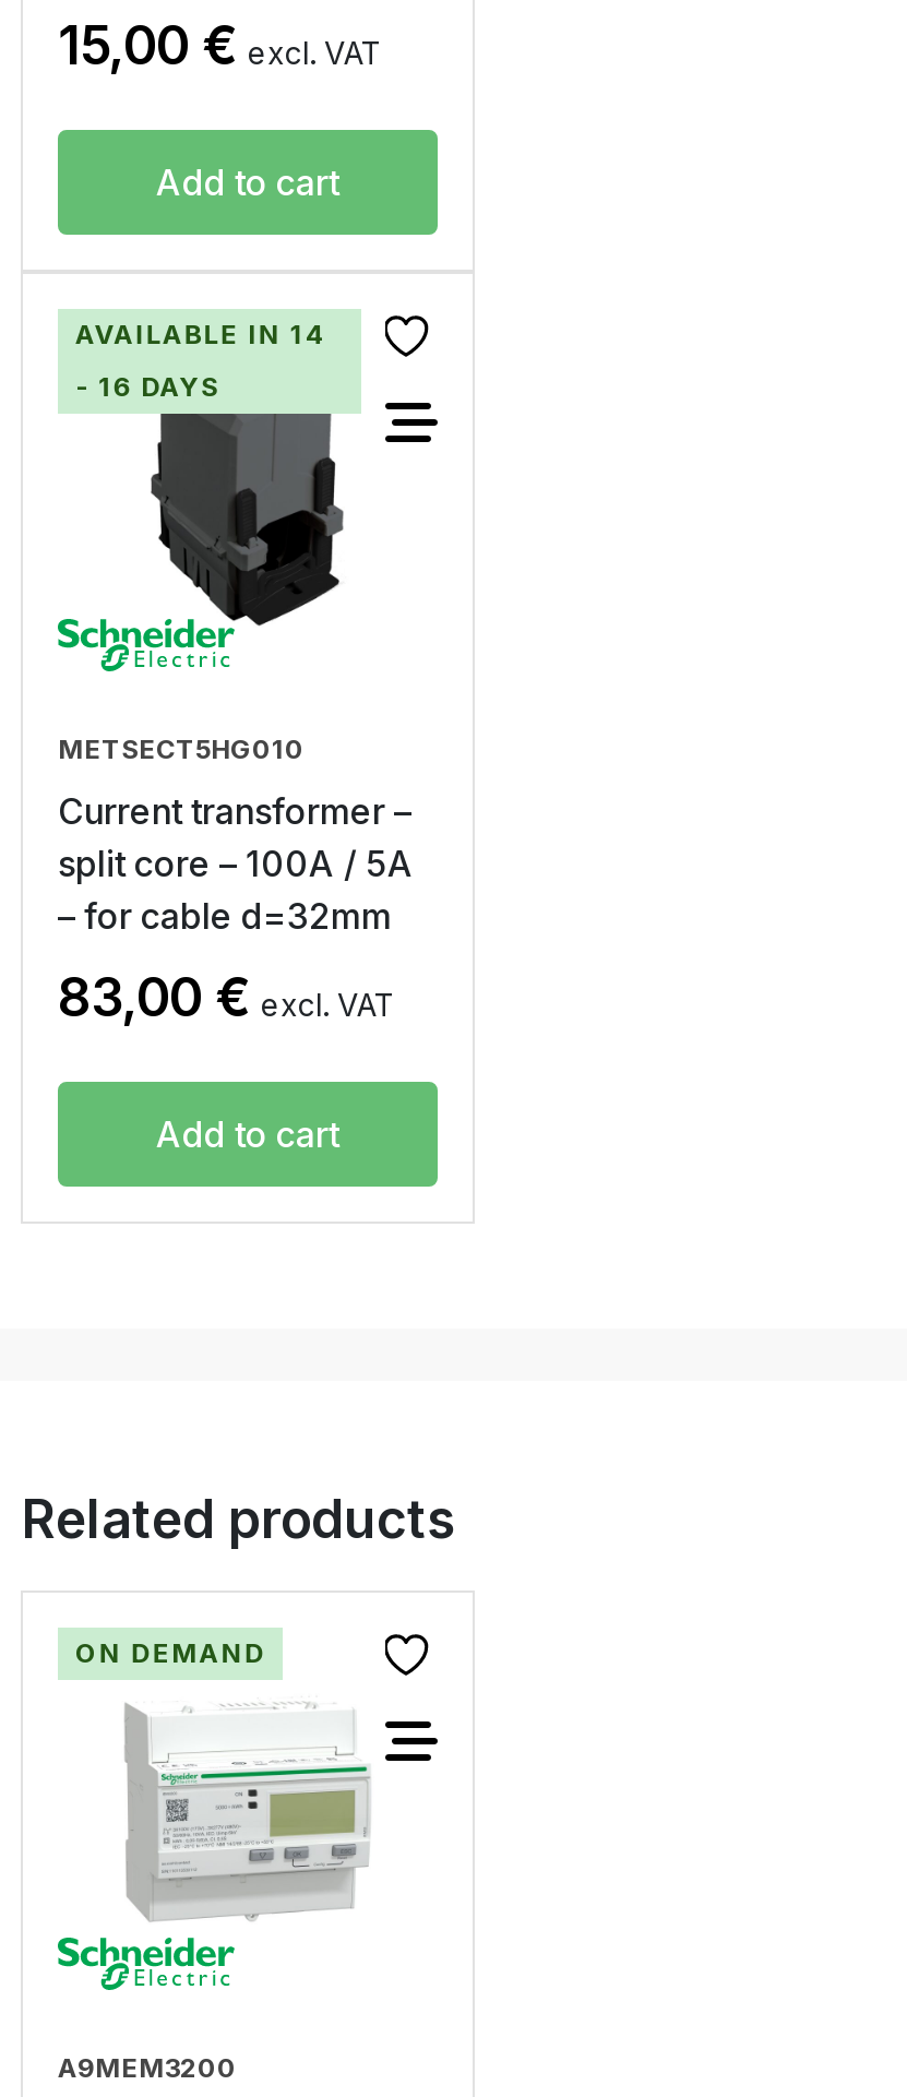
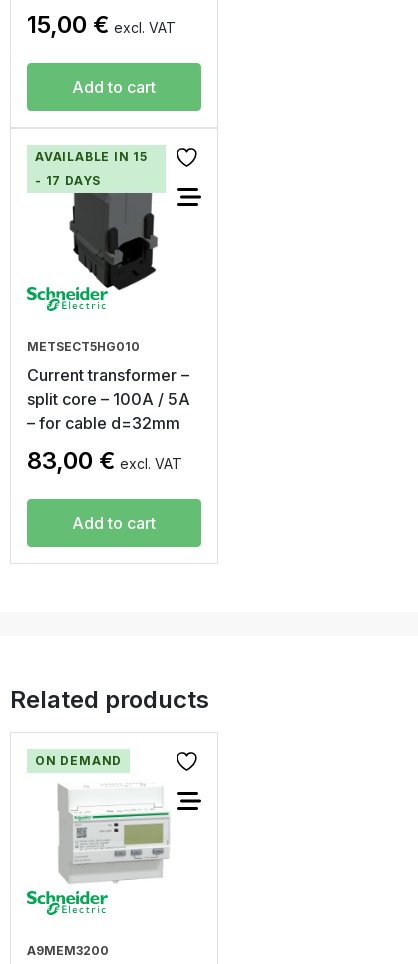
- AVAILABLE IN 14
+ AVAILABLE IN 15

- - 16 DAYS
+ - 17 DAYS
